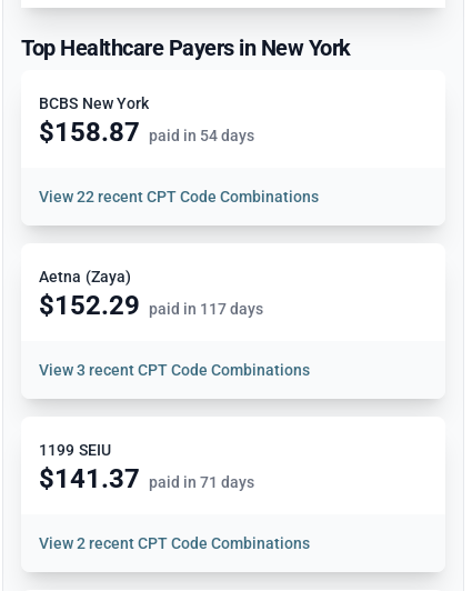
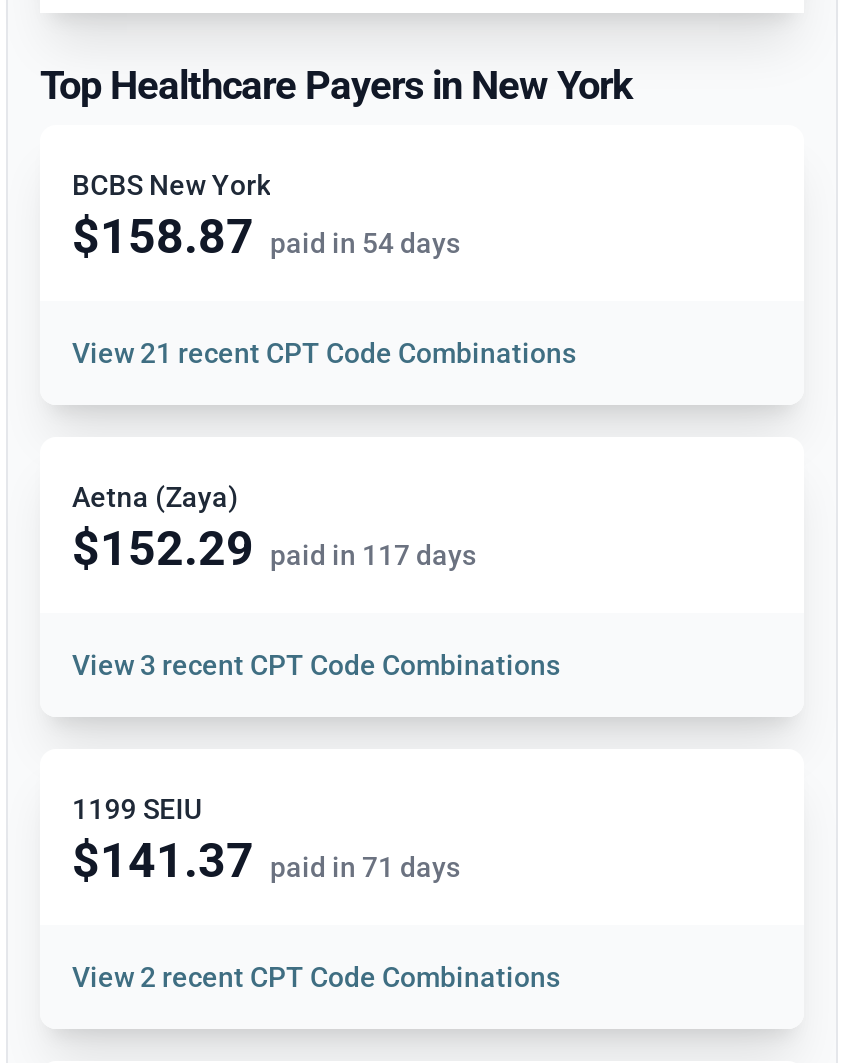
- View 22 recent CPT Code Combinations
+ View 21 recent CPT Code Combinations
